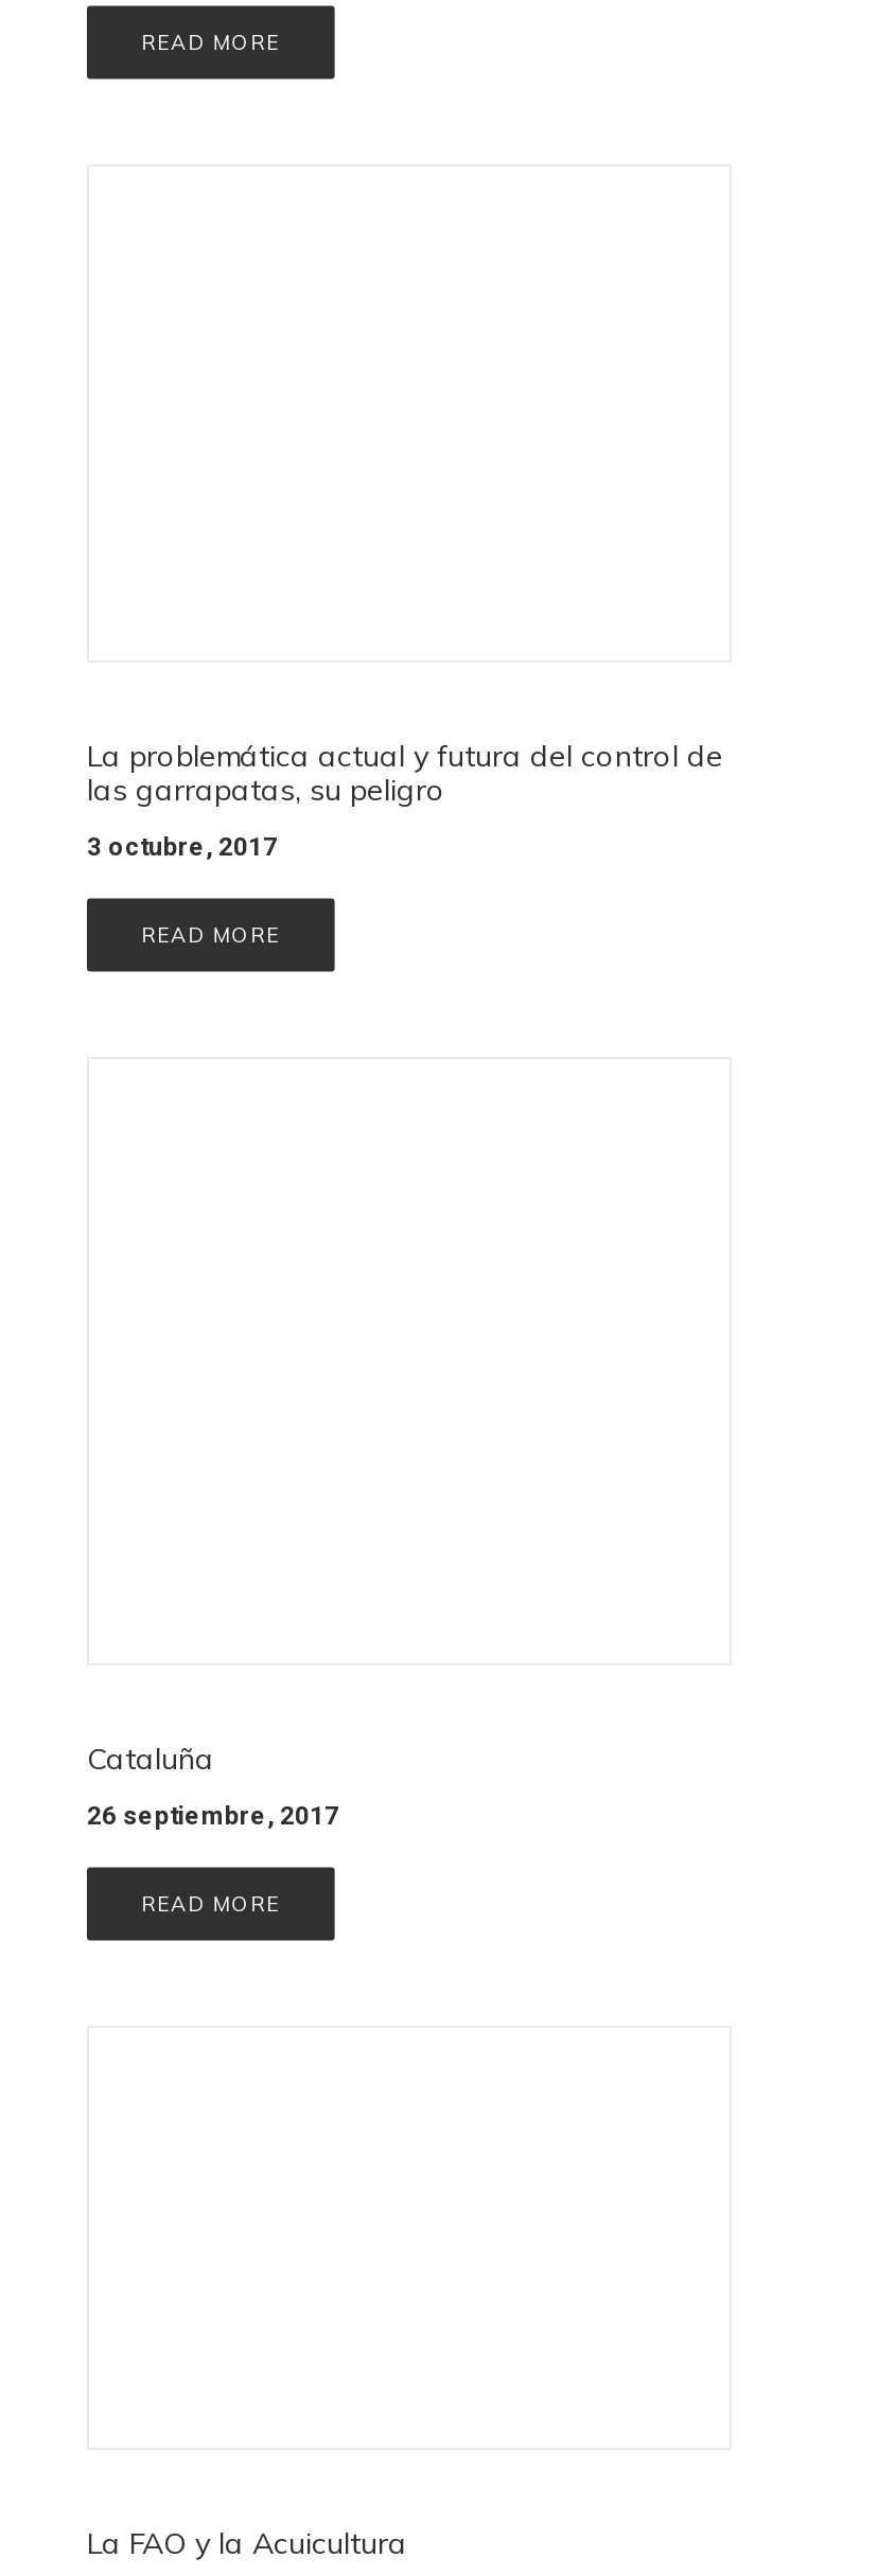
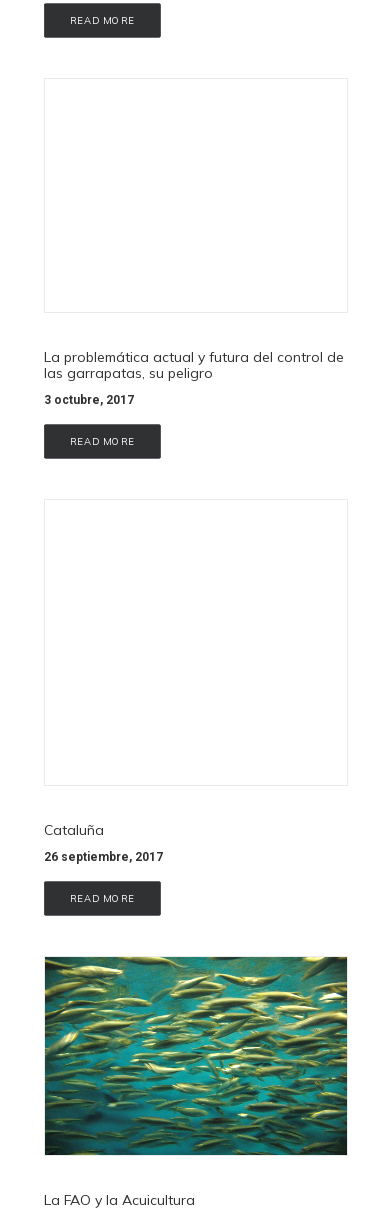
+ [image]
